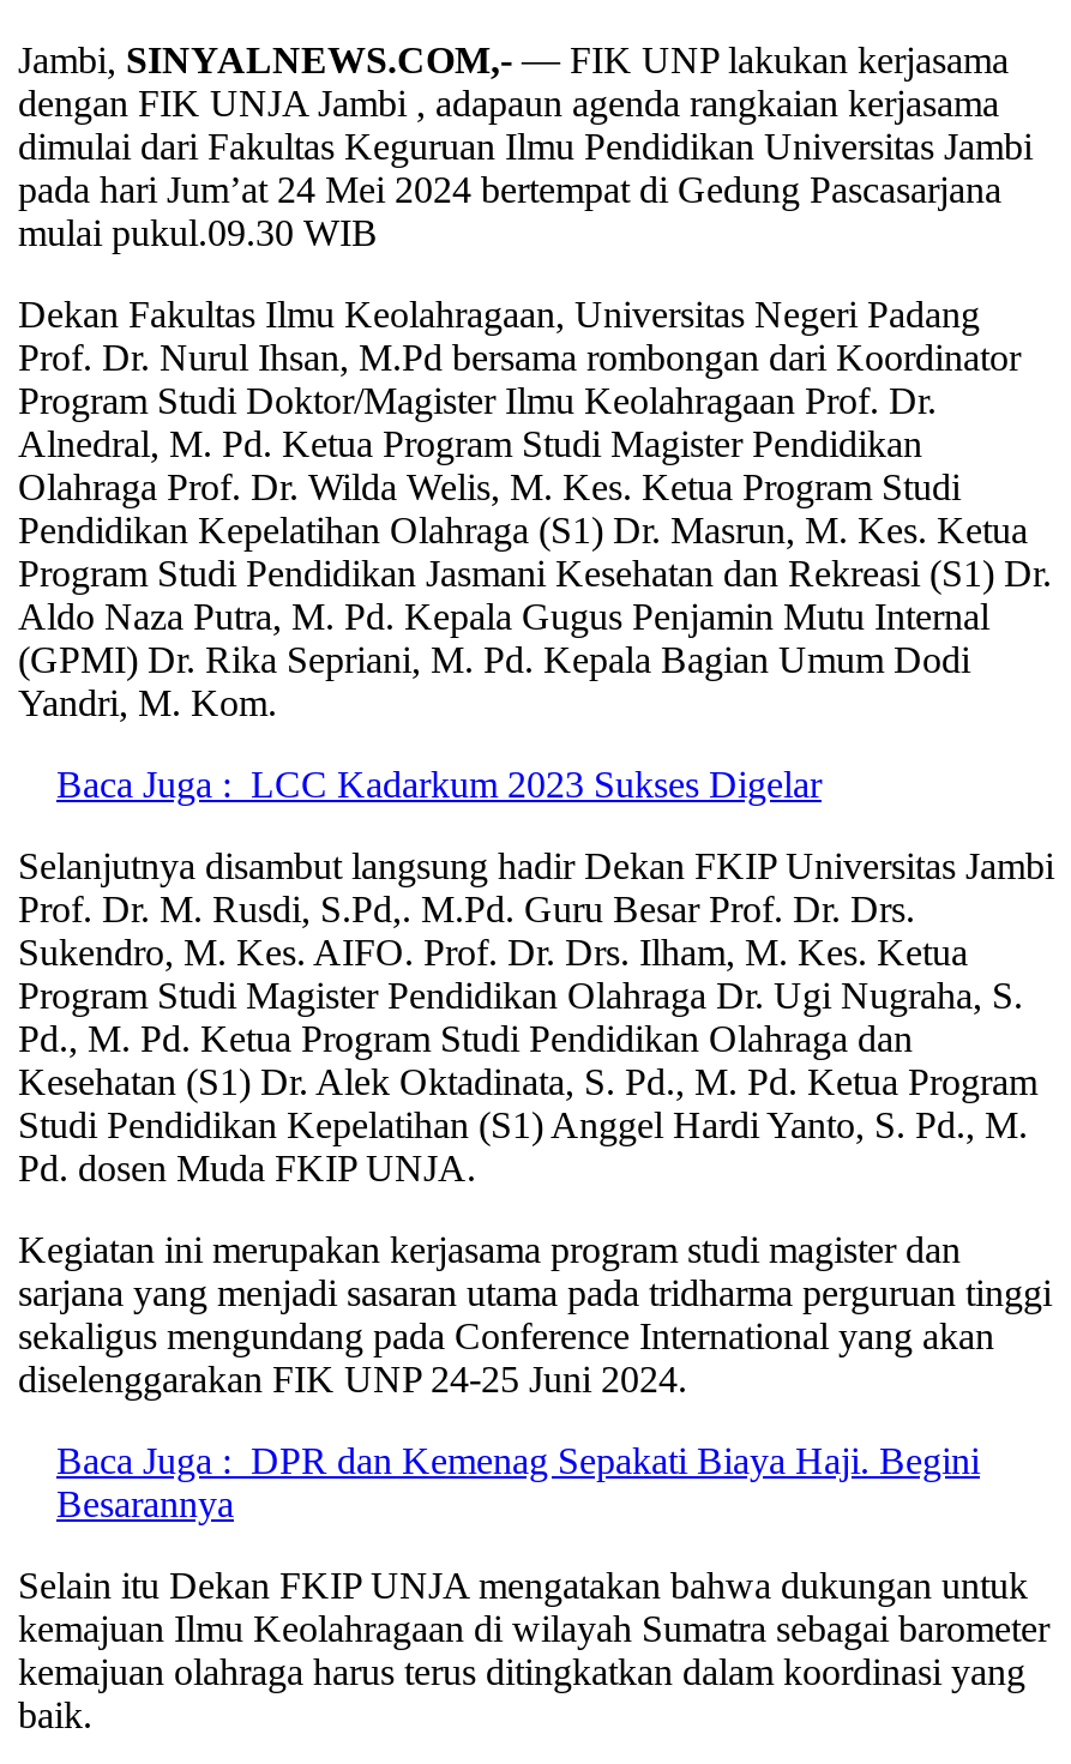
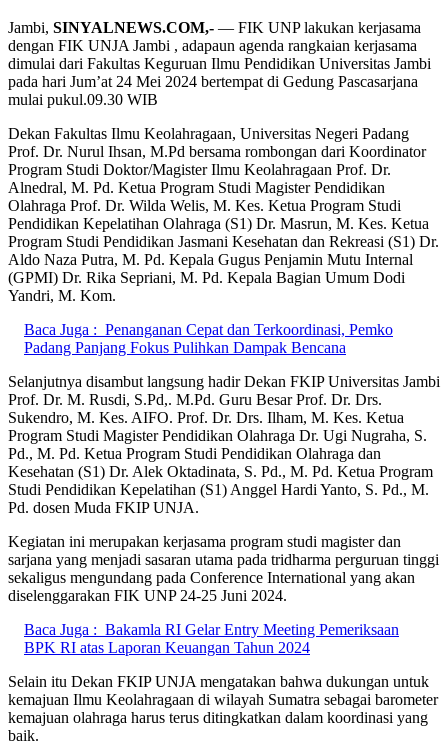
- Baca Juga : LCC Kadarkum 2023 Sukses Digelar
+ Baca Juga : Penanganan Cepat dan Terkoordinasi, Pemko
+ Padang Panjang Fokus Pulihkan Dampak Bencana

- Baca Juga : DPR dan Kemenag Sepakati Biaya Haji. Begini
- Besarannya
+ Baca Juga : Bakamla RI Gelar Entry Meeting Pemeriksaan
+ BPK RI atas Laporan Keuangan Tahun 2024
